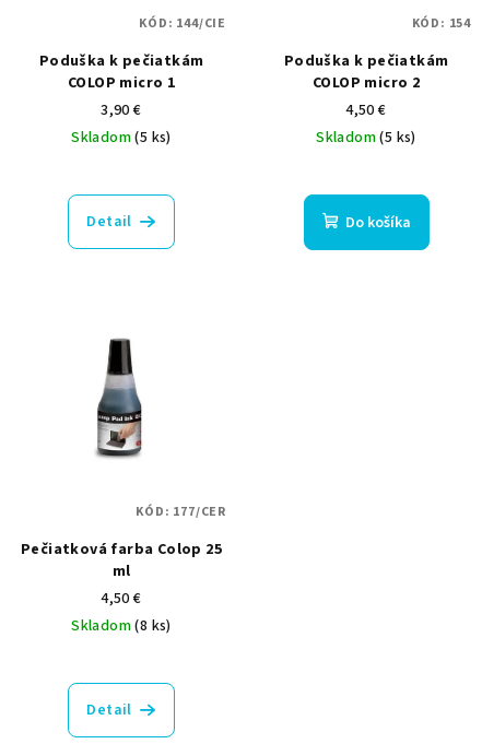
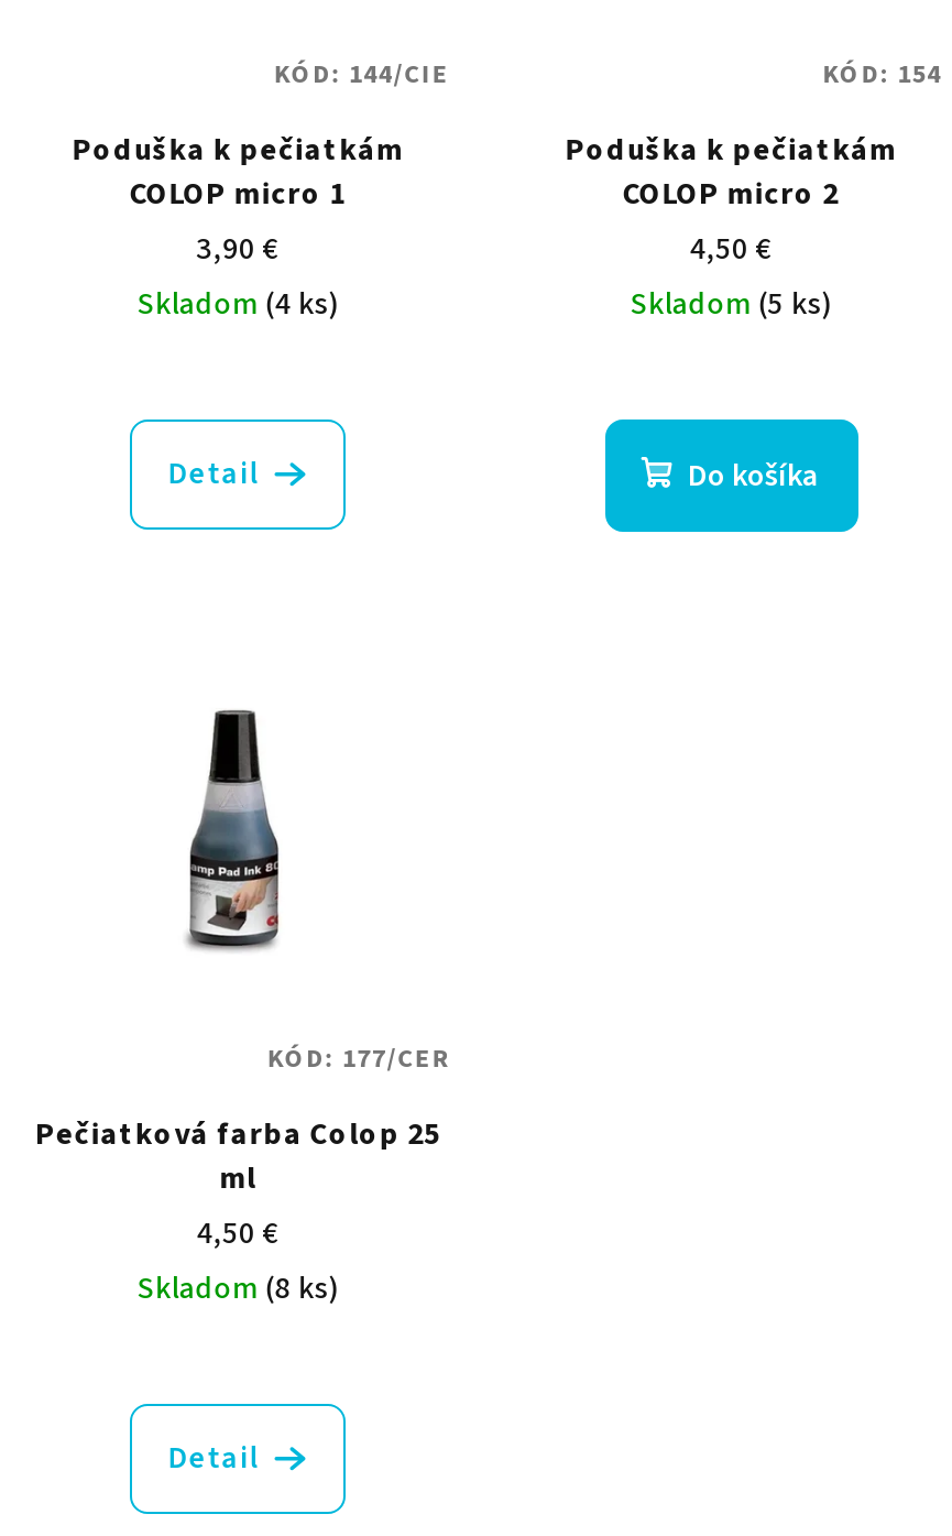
- Skladom (5 ks)
+ Skladom (4 ks)
